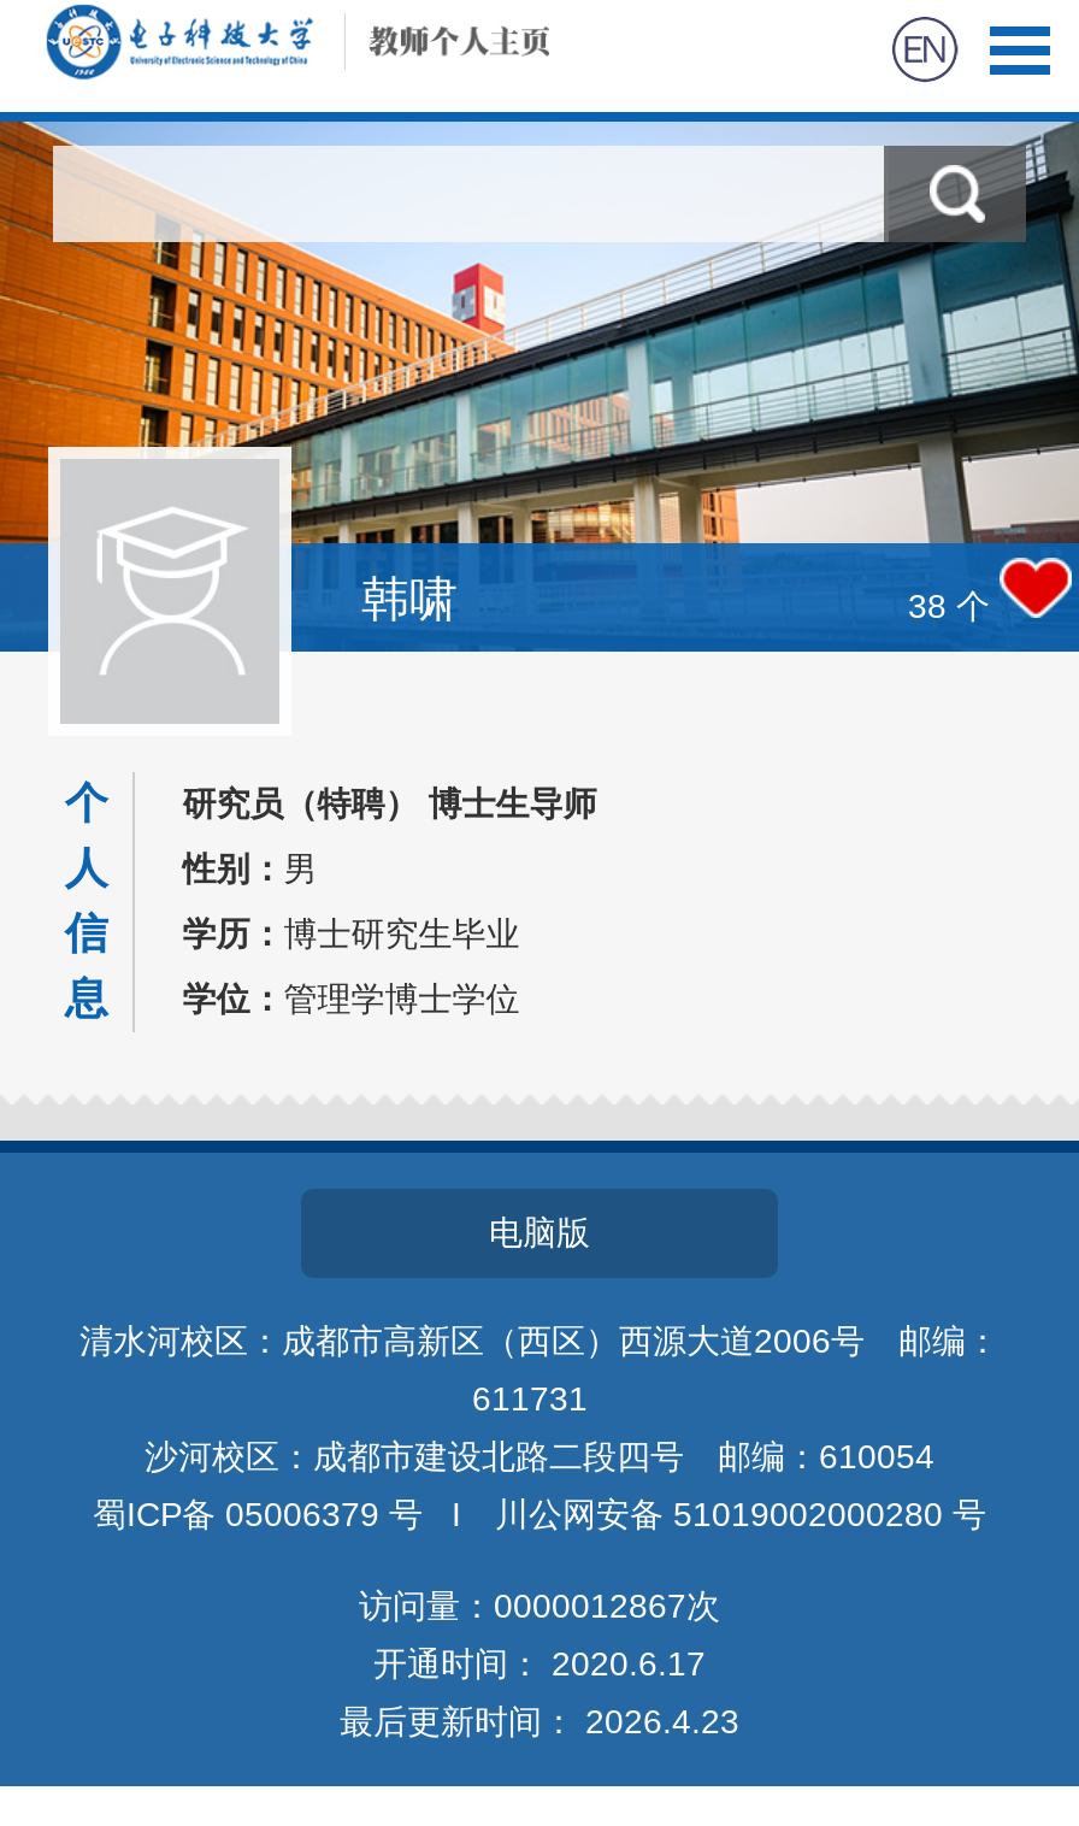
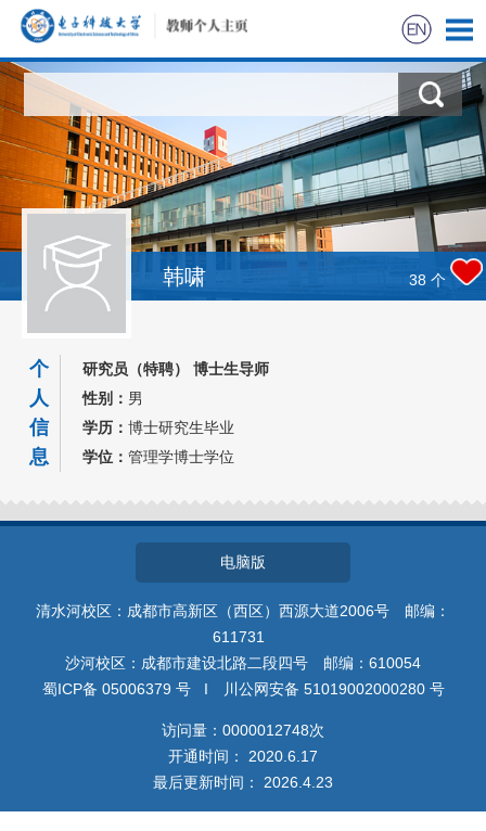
- 访问量：0000012867次
+ 访问量：0000012748次
